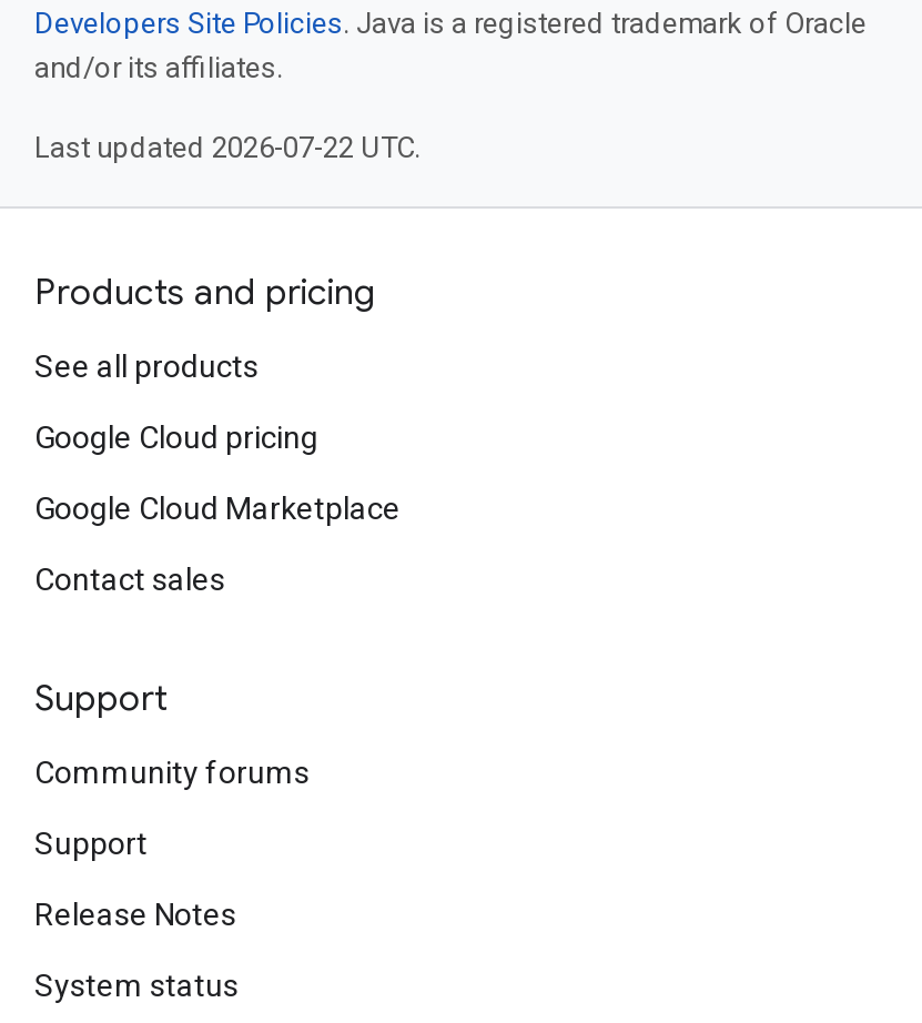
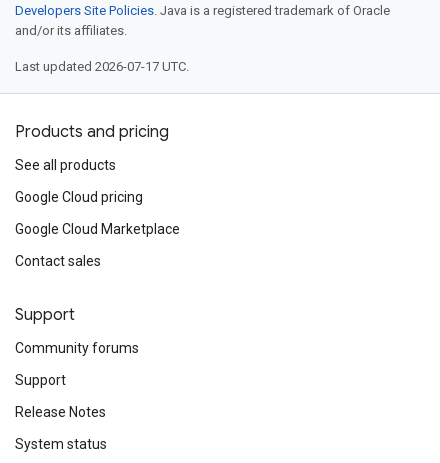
- Last updated 2026-07-22 UTC.
+ Last updated 2026-07-17 UTC.
